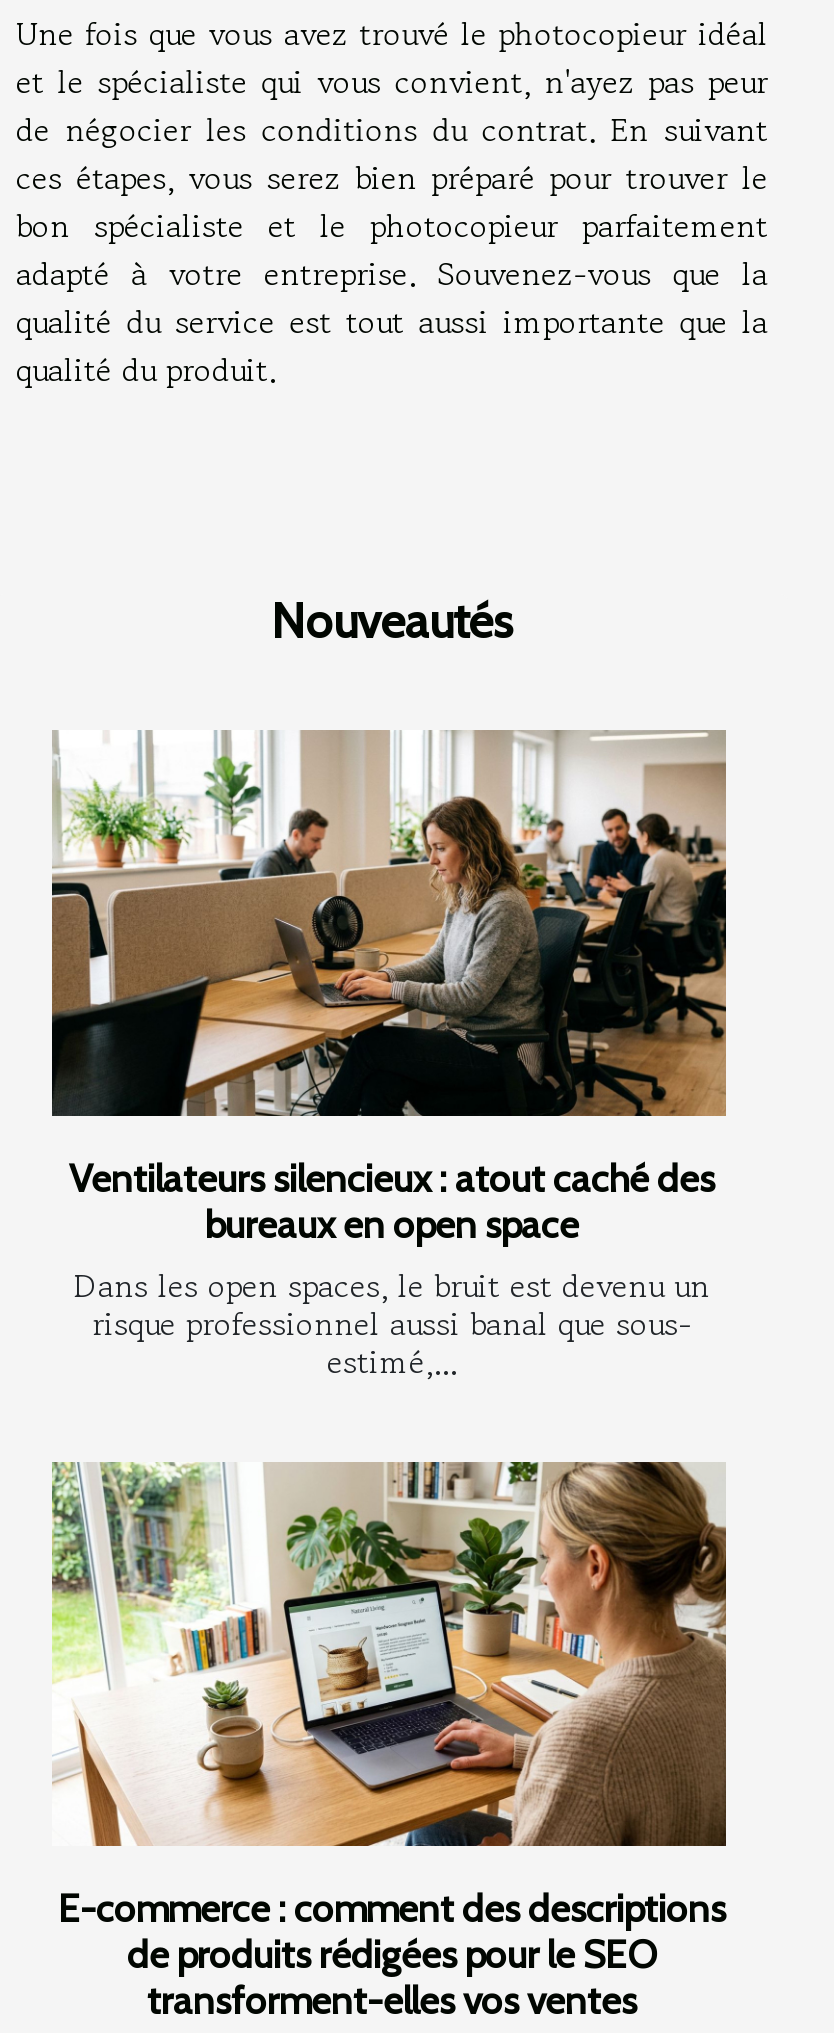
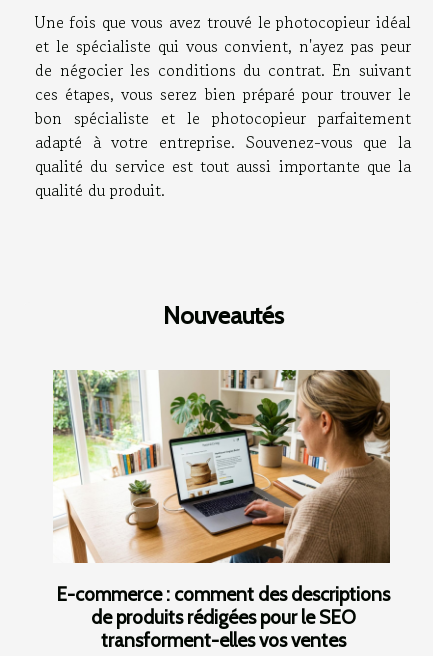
- [image]
- Ventilateurs silencieux : atout caché des
- bureaux en open space
- Dans les open spaces, le bruit est devenu un
- risque professionnel aussi banal que sous-
- estimé,...
